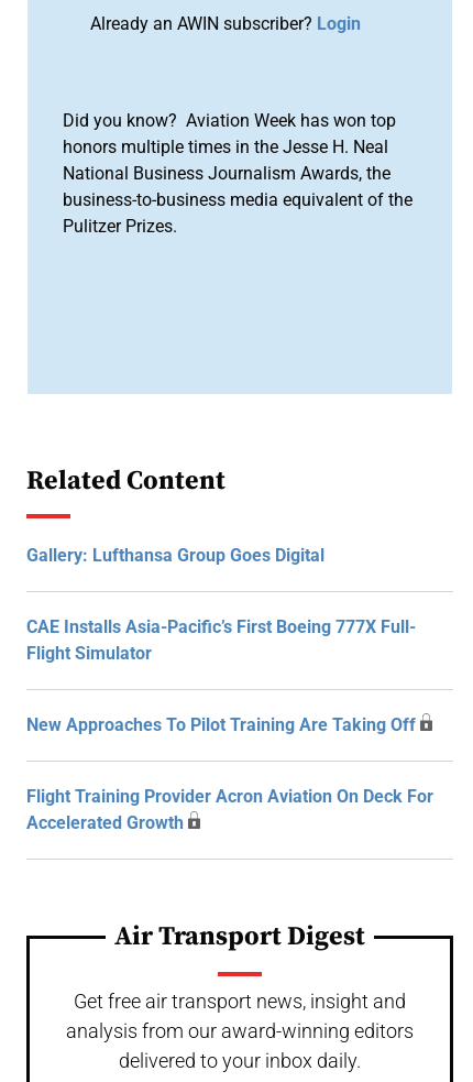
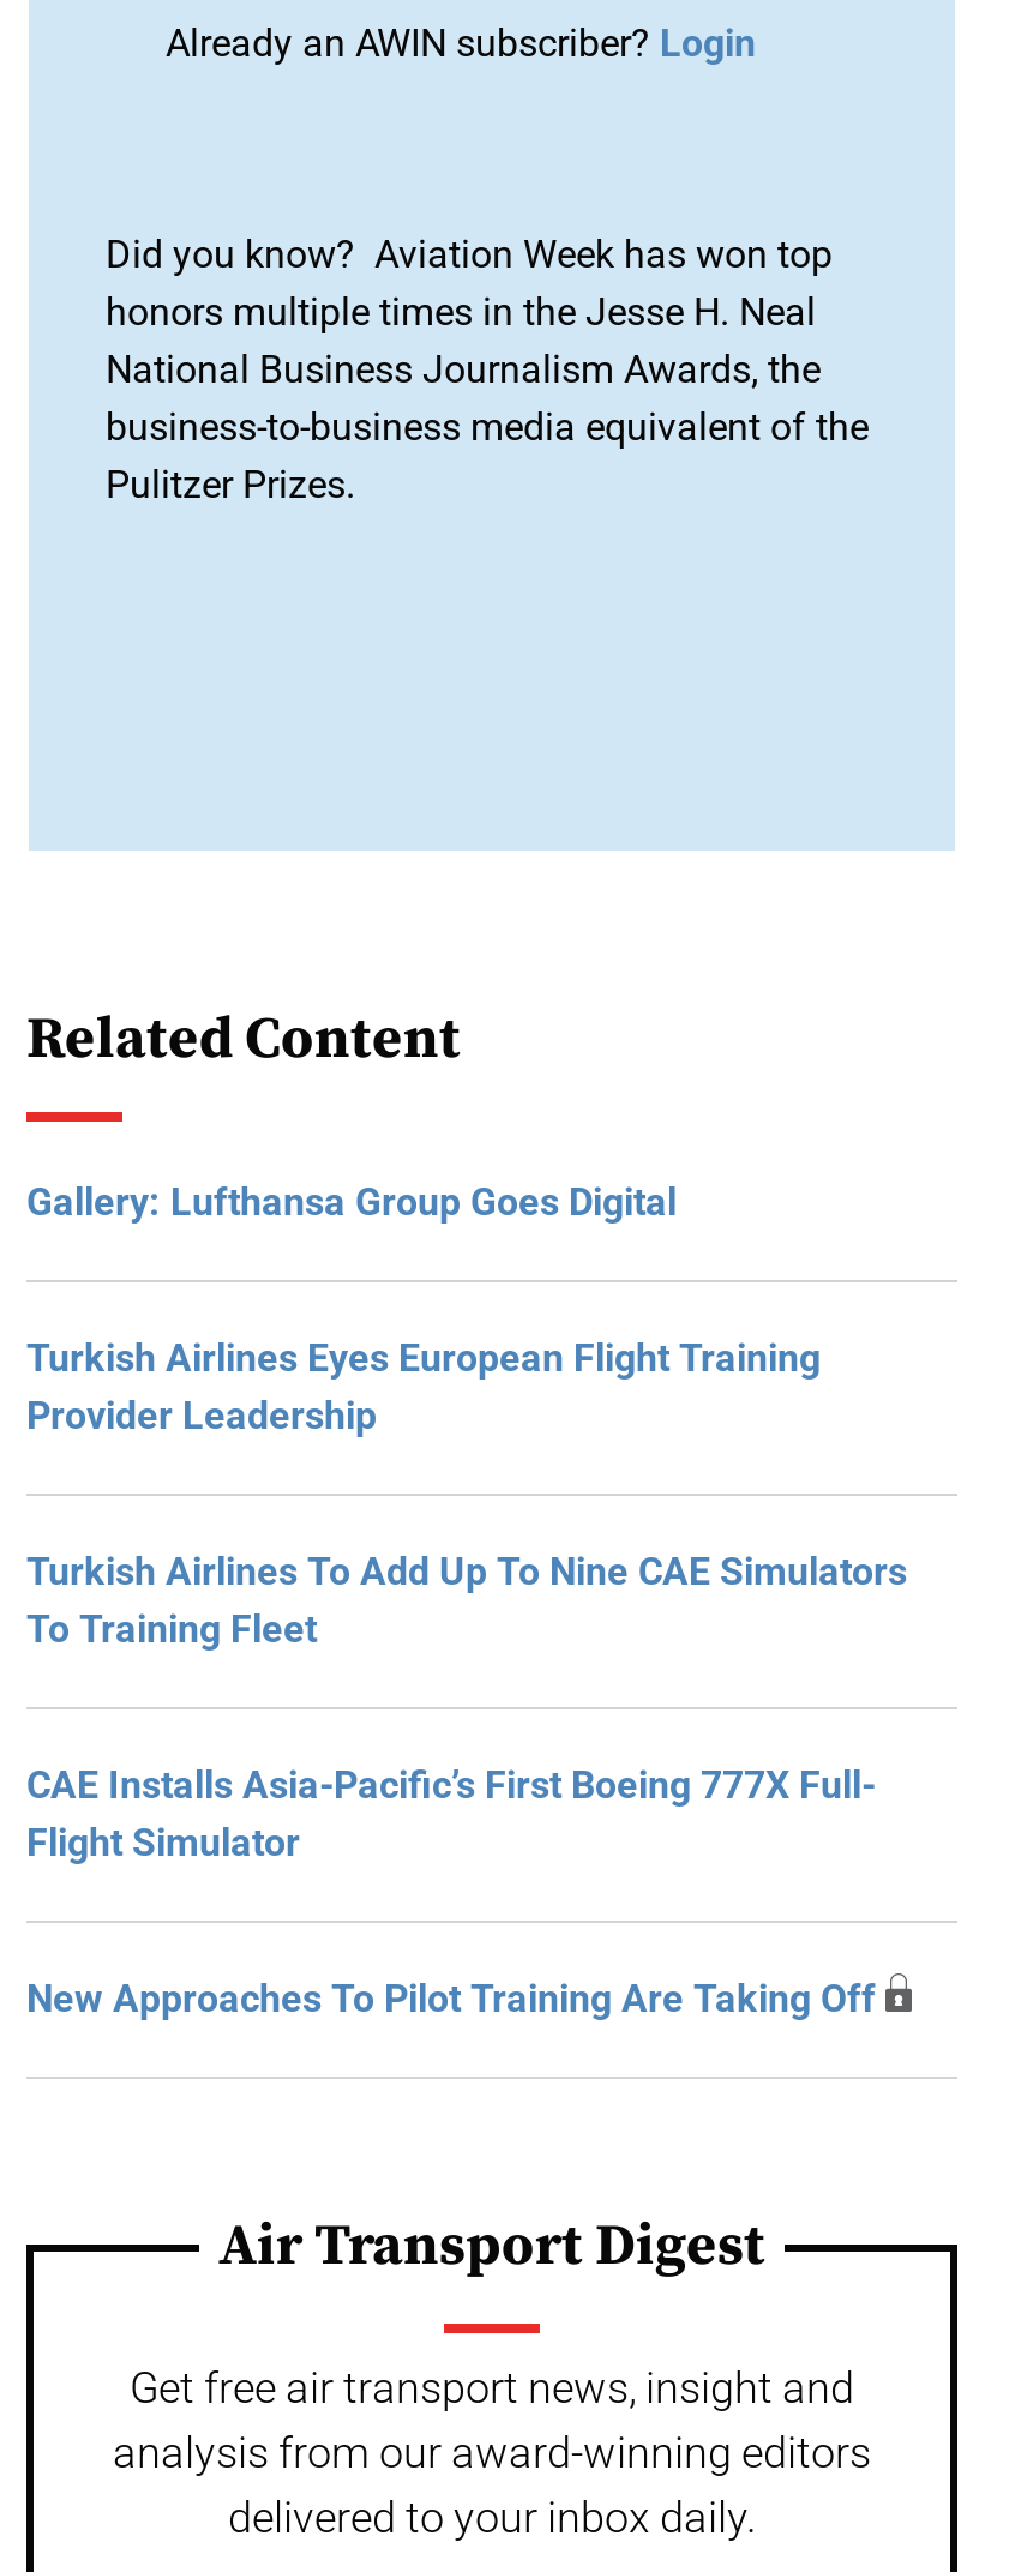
+ Turkish Airlines Eyes European Flight Training
+ Provider Leadership
+ Turkish Airlines To Add Up To Nine CAE Simulators
+ To Training Fleet

moved down: CAE Installs Asia-Pacific’s First Boeing 777X Full- | Flight Simulator | New Approaches To Pilot Training Are Taking Off

- Flight Training Provider Acron Aviation On Deck For
- Accelerated Growth
